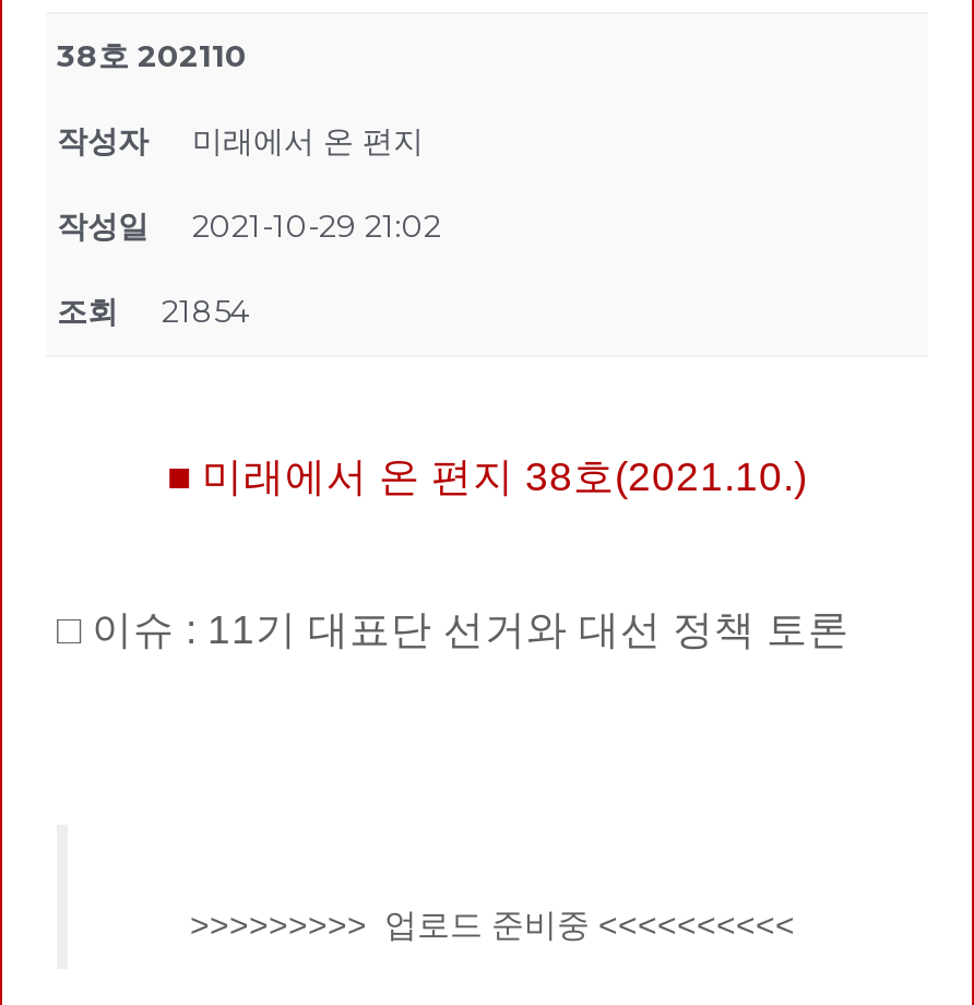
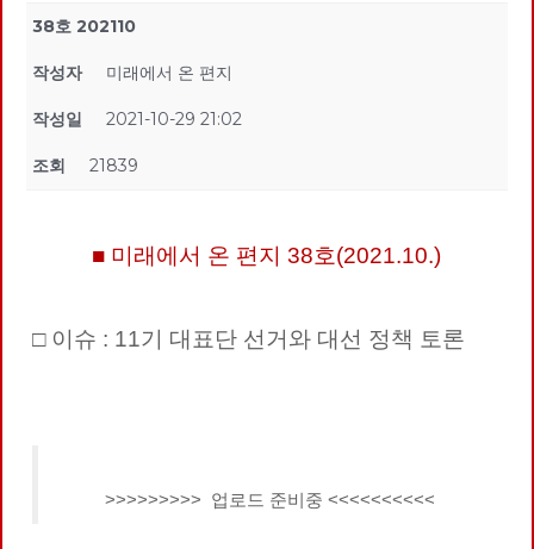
- 조회 21854
+ 조회 21839
